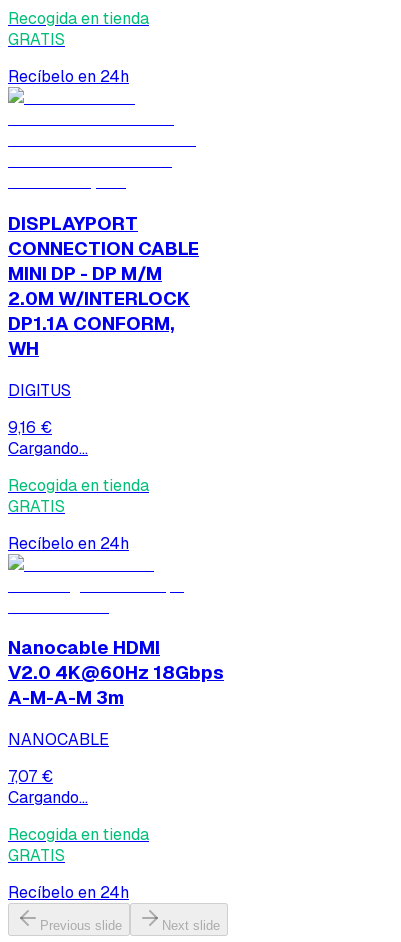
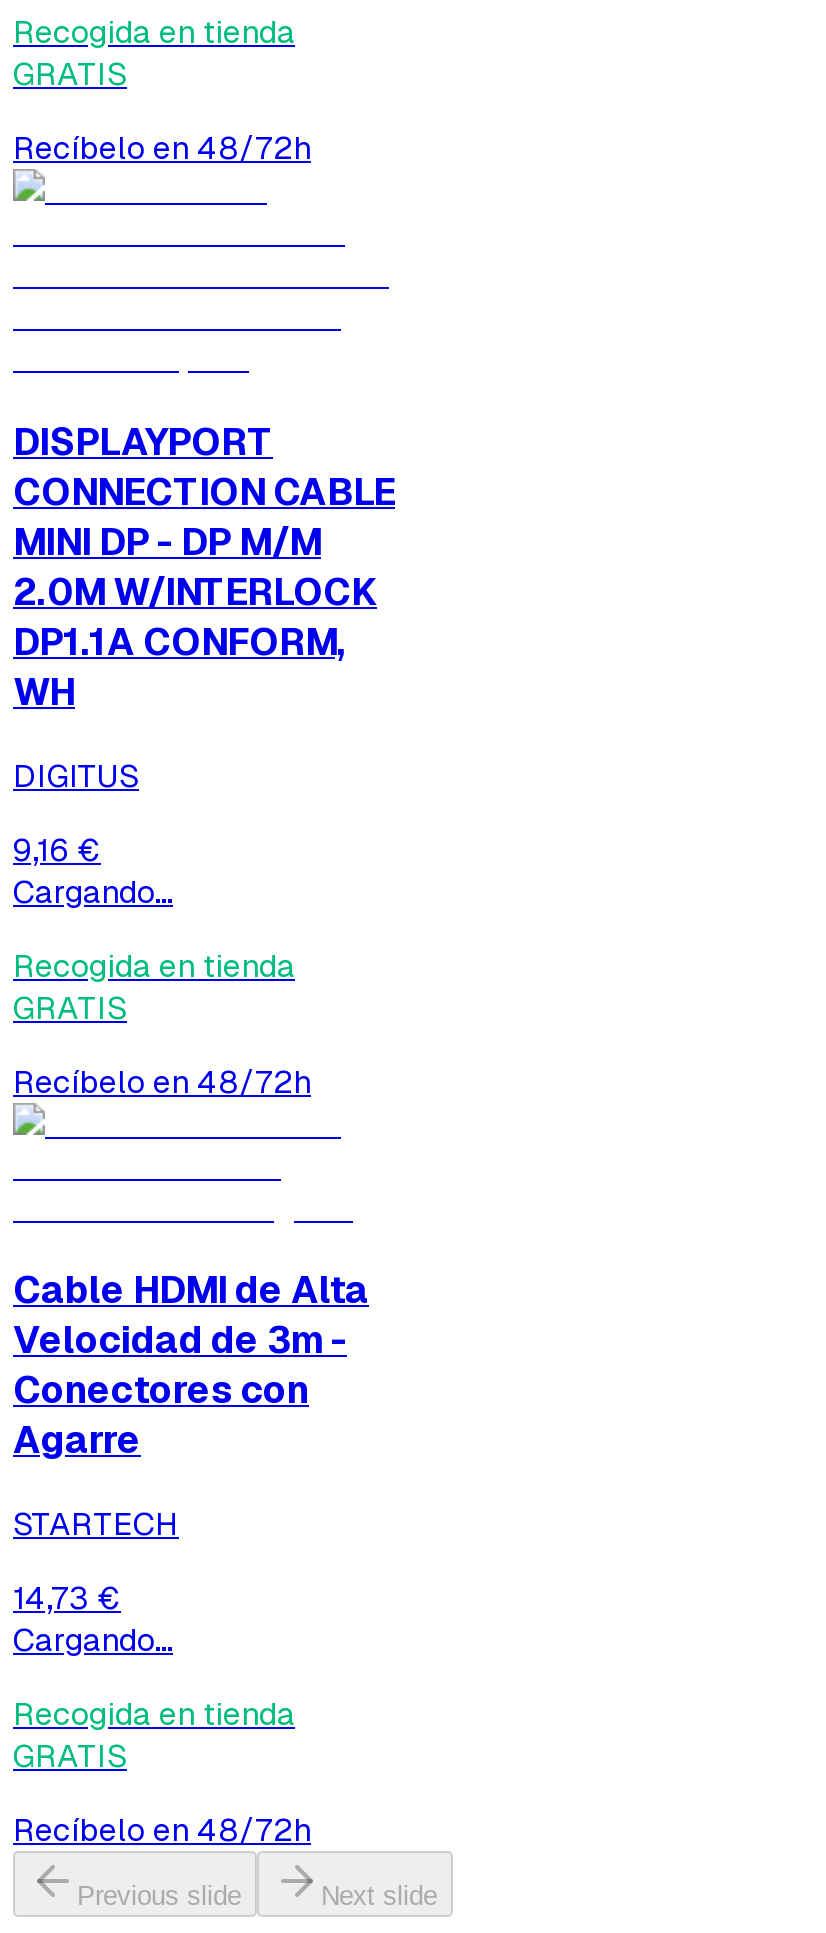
- Recíbelo en 24h
+ Recíbelo en 48/72h

- Recíbelo en 24h
+ Recíbelo en 48/72h

- Nanocable HDMI
- V2.0 4K@60Hz 18Gbps
- A-M-A-M 3m
+ Cable HDMI de Alta
+ Velocidad de 3m -
+ Conectores con
+ Agarre

- NANOCABLE
+ STARTECH

- 7,07 €
+ 14,73 €

- Recíbelo en 24h
+ Recíbelo en 48/72h
